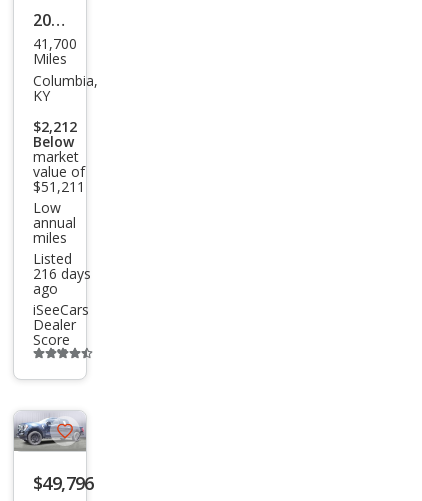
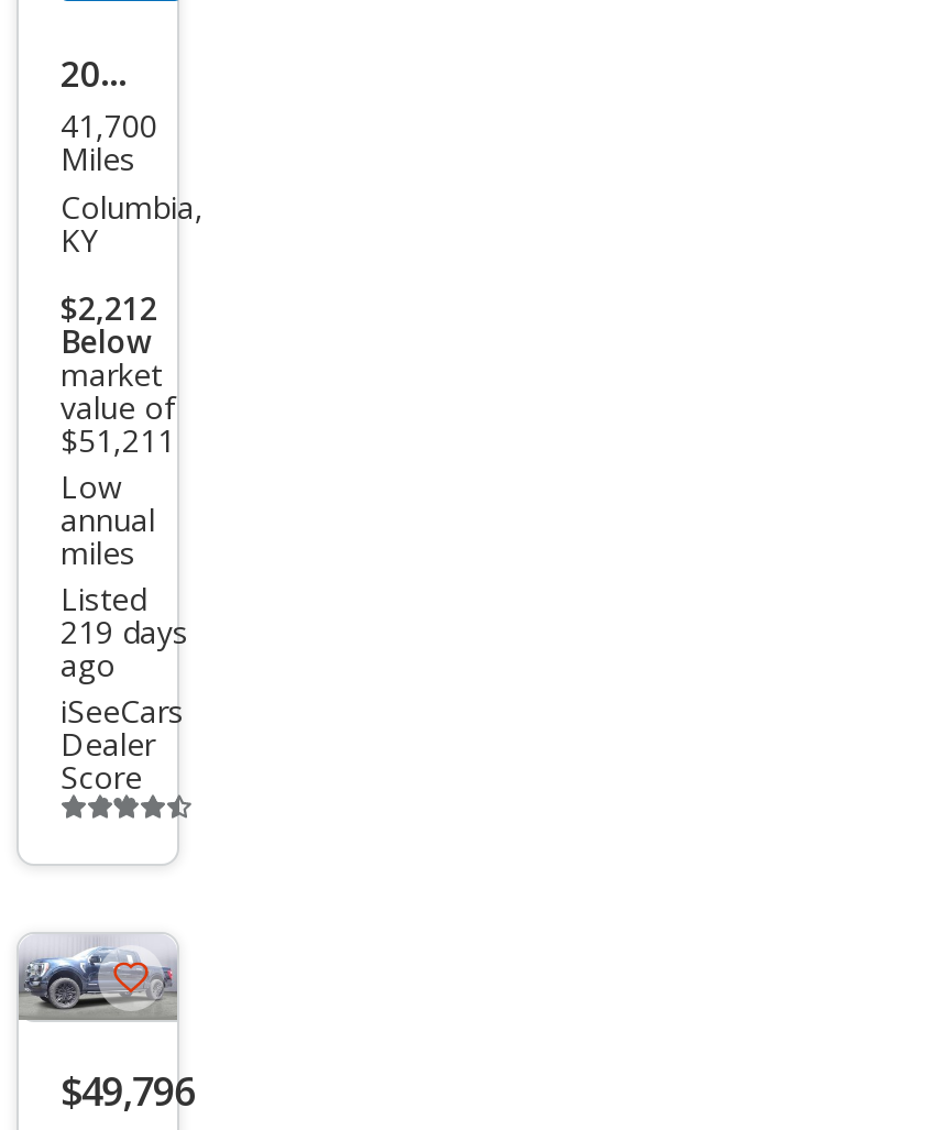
- 216 days
+ 219 days
